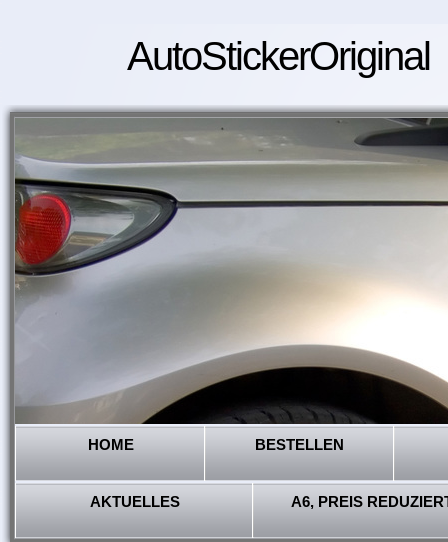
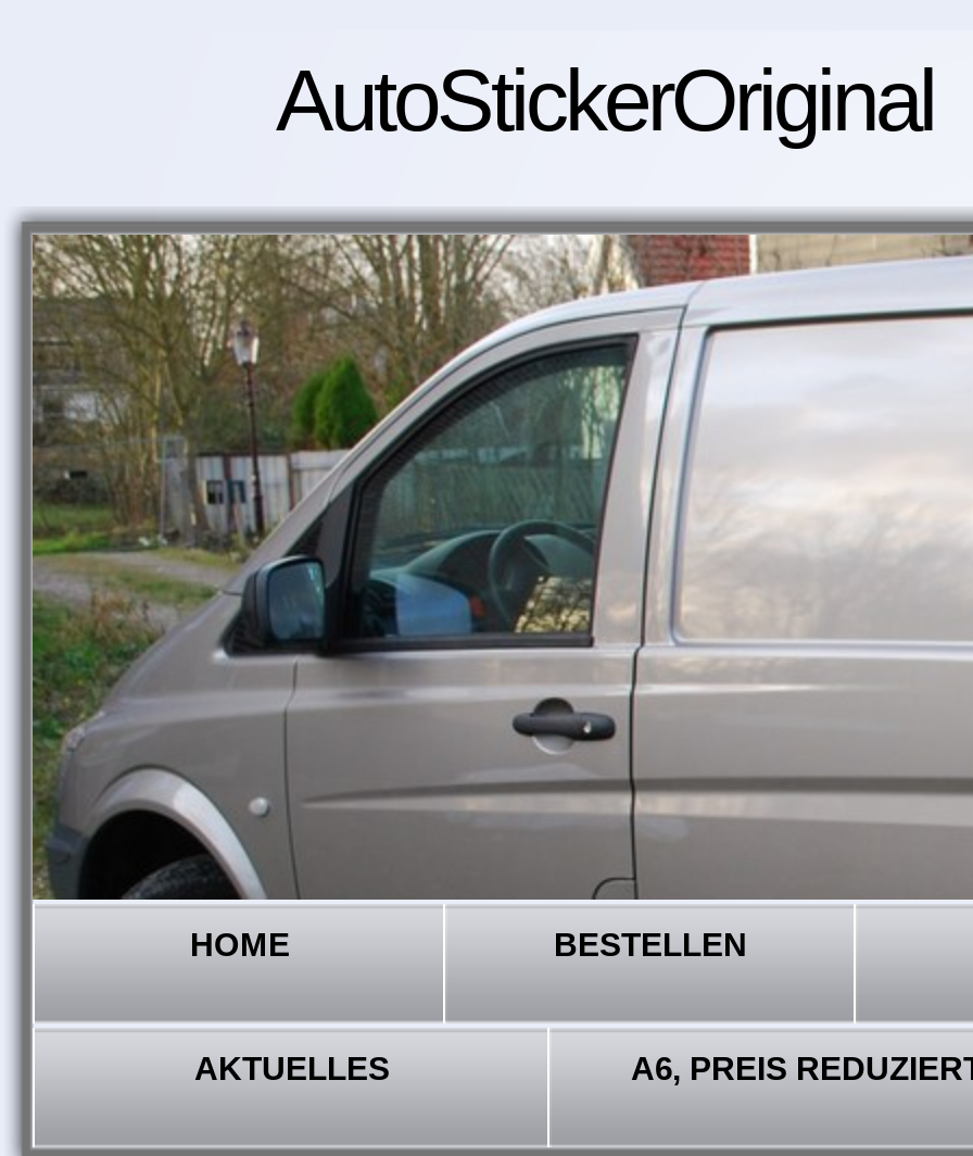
- [image]
+ [image]
